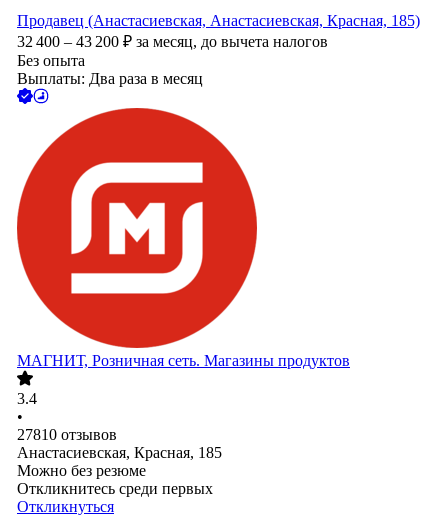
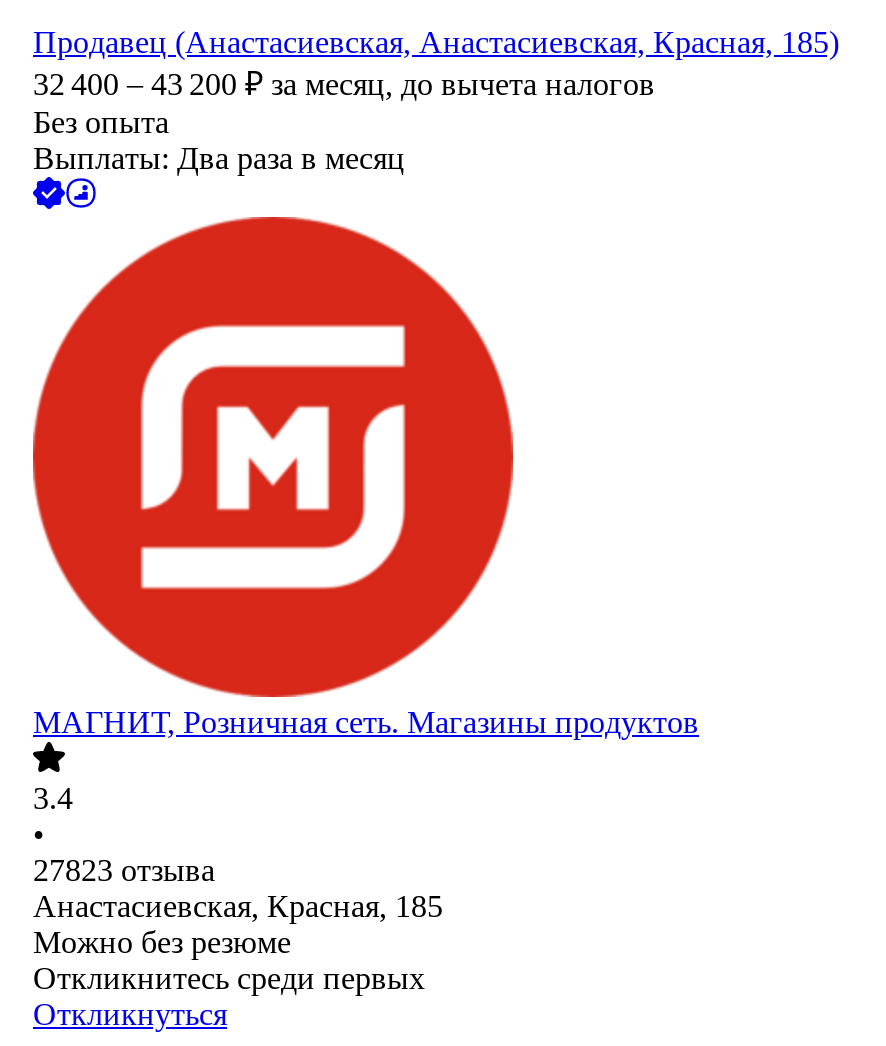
- 27810 отзывов
+ 27823 отзыва
